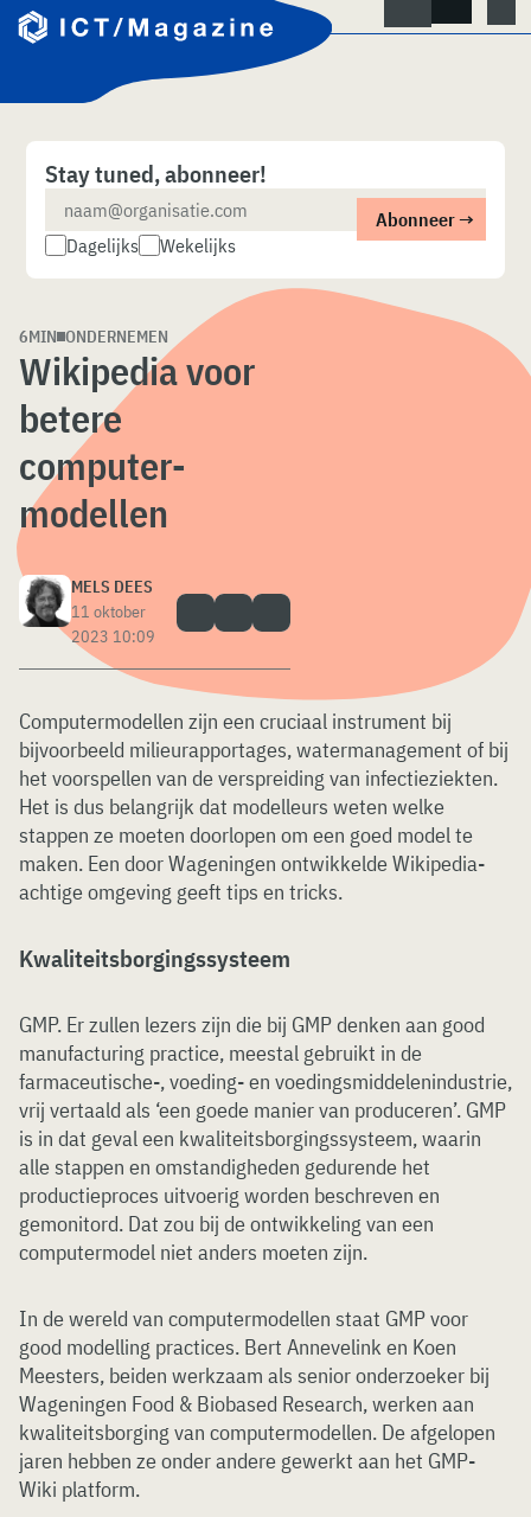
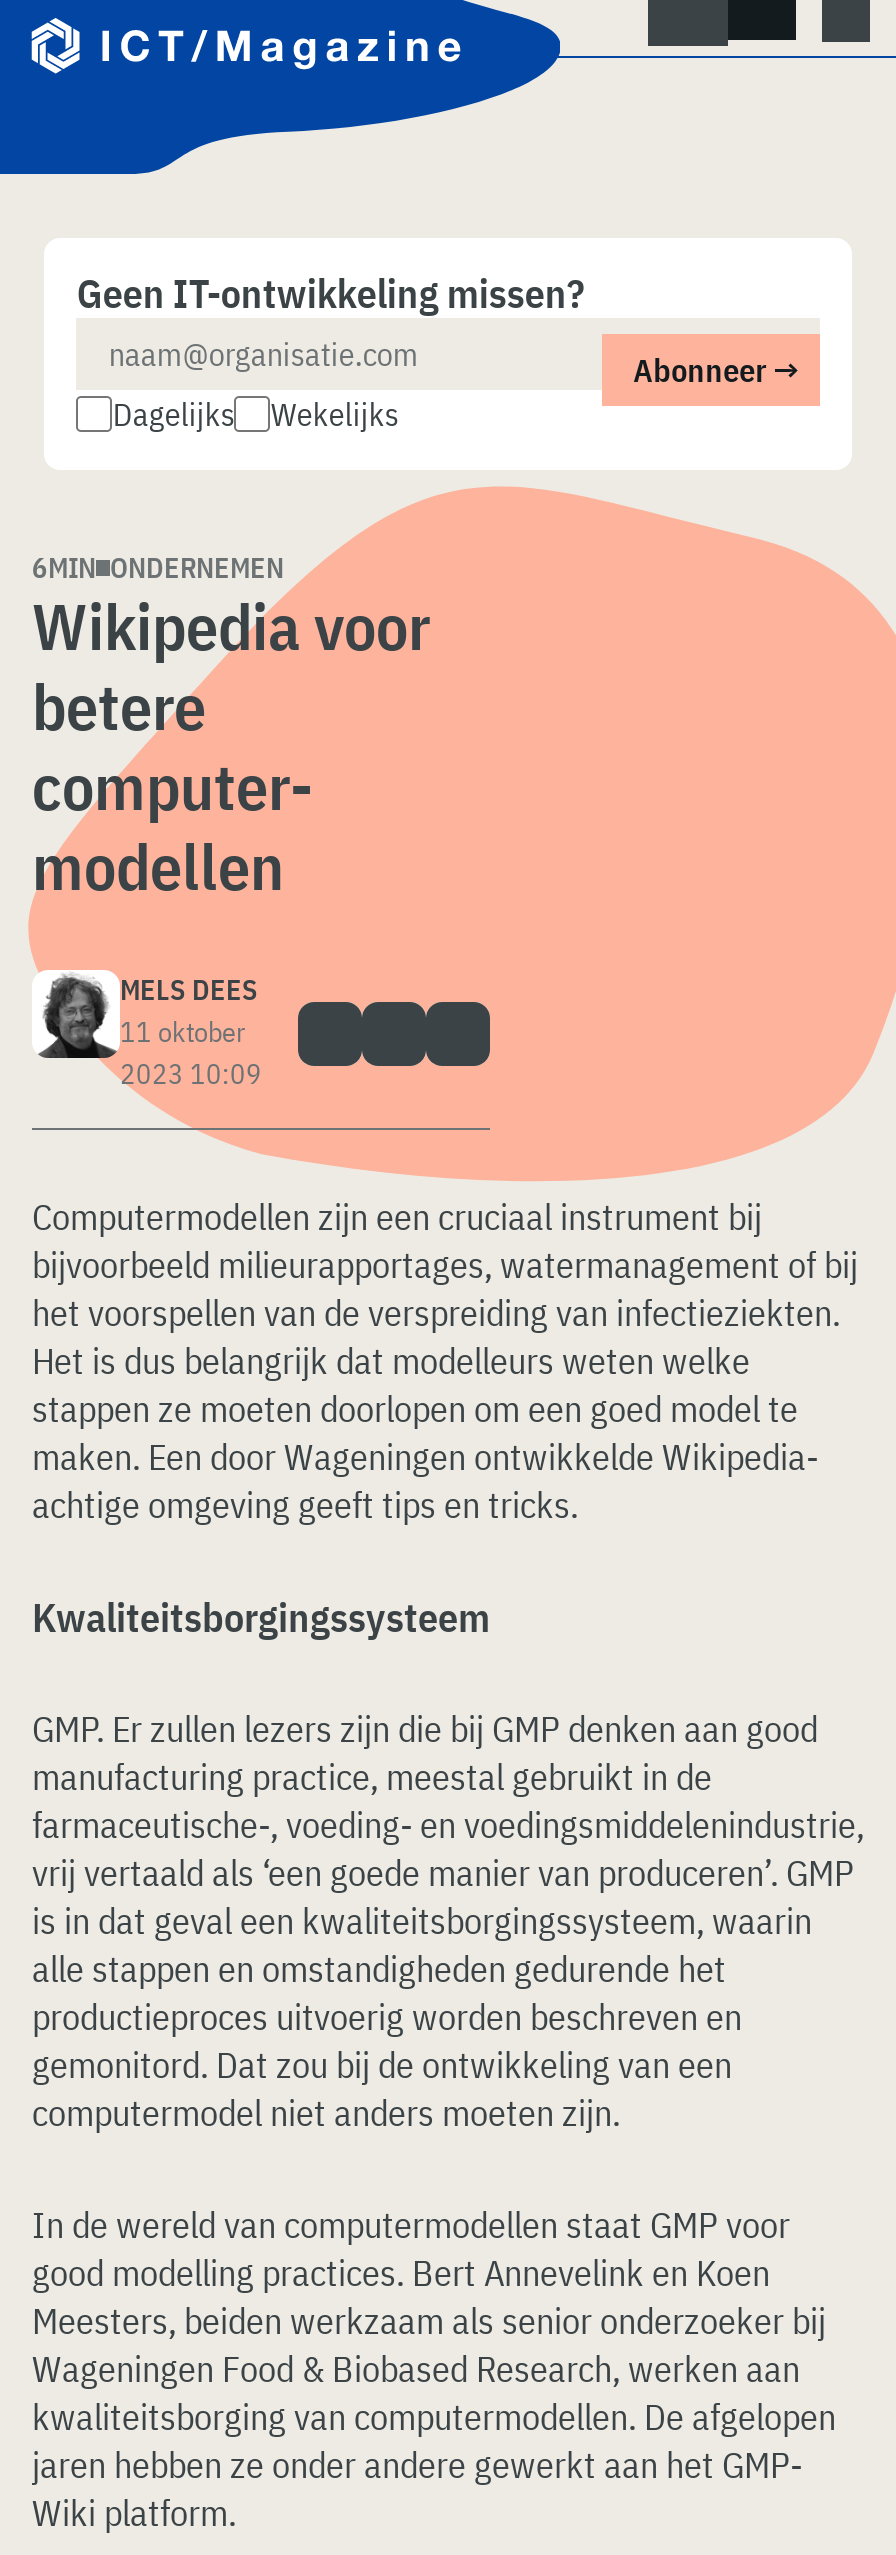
- Stay tuned, abonneer!
+ Geen IT-ontwikkeling missen?
